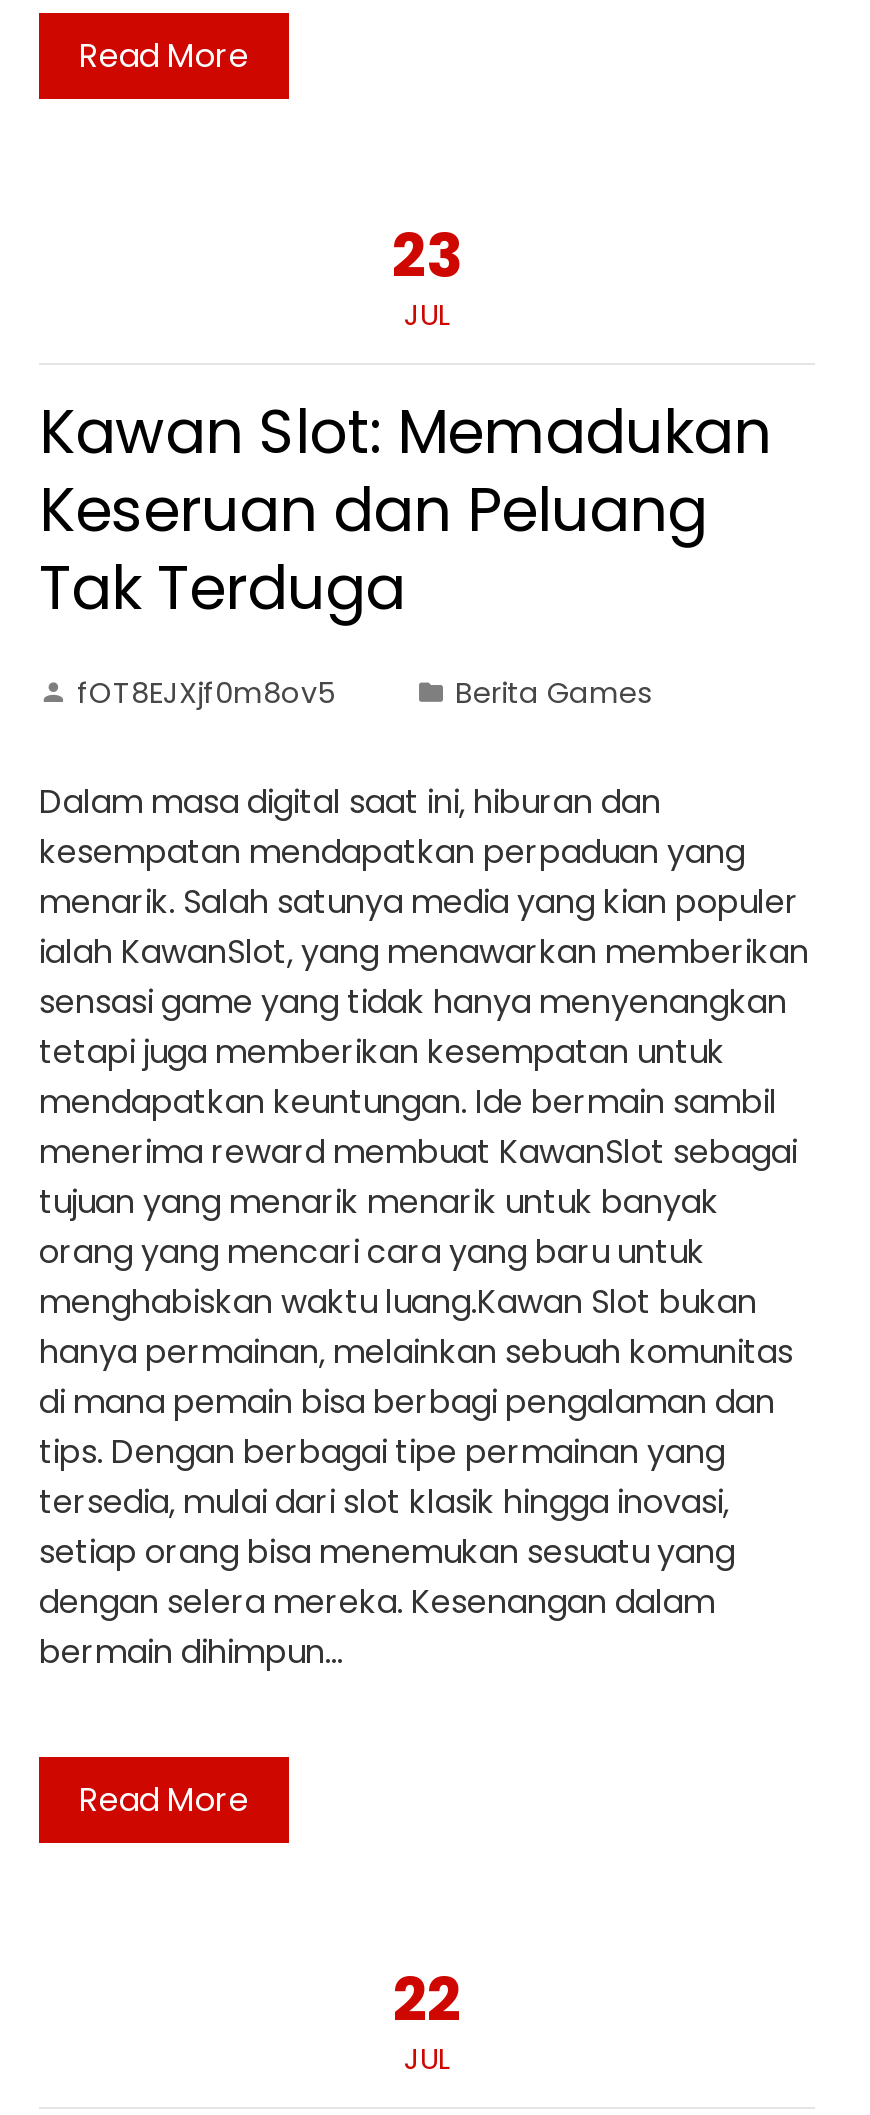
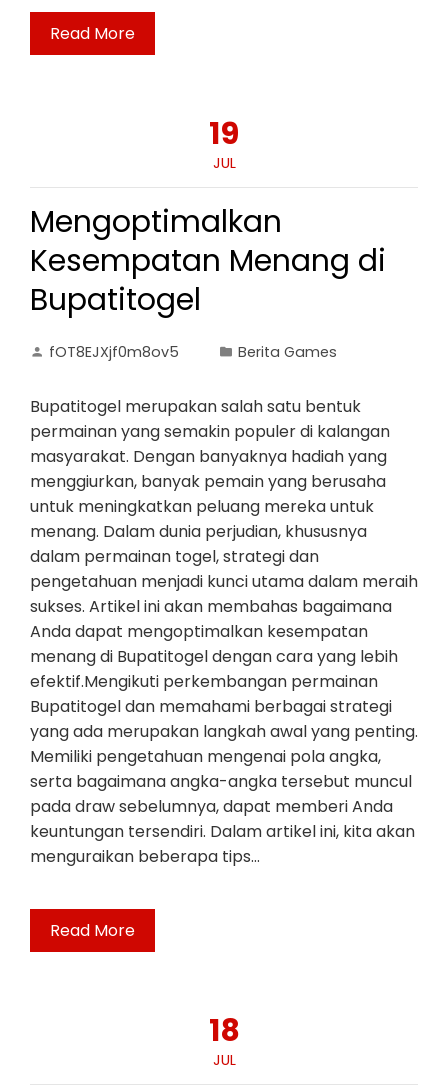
- 23
+ 19

- Kawan Slot: Memadukan
- Keseruan dan Peluang
- Tak Terduga
+ Mengoptimalkan
+ Kesempatan Menang di
+ Bupatitogel

- Dalam masa digital saat ini, hiburan dan
- kesempatan mendapatkan perpaduan yang
- menarik. Salah satunya media yang kian populer
- ialah KawanSlot, yang menawarkan memberikan
- sensasi game yang tidak hanya menyenangkan
- tetapi juga memberikan kesempatan untuk
- mendapatkan keuntungan. Ide bermain sambil
- menerima reward membuat KawanSlot sebagai
- tujuan yang menarik menarik untuk banyak
- orang yang mencari cara yang baru untuk
- menghabiskan waktu luang.Kawan Slot bukan
- hanya permainan, melainkan sebuah komunitas
- di mana pemain bisa berbagi pengalaman dan
- tips. Dengan berbagai tipe permainan yang
- tersedia, mulai dari slot klasik hingga inovasi,
- setiap orang bisa menemukan sesuatu yang
- dengan selera mereka. Kesenangan dalam
- bermain dihimpun…
+ Bupatitogel merupakan salah satu bentuk
+ permainan yang semakin populer di kalangan
+ masyarakat. Dengan banyaknya hadiah yang
+ menggiurkan, banyak pemain yang berusaha
+ untuk meningkatkan peluang mereka untuk
+ menang. Dalam dunia perjudian, khususnya
+ dalam permainan togel, strategi dan
+ pengetahuan menjadi kunci utama dalam meraih
+ sukses. Artikel ini akan membahas bagaimana
+ Anda dapat mengoptimalkan kesempatan
+ menang di Bupatitogel dengan cara yang lebih
+ efektif.Mengikuti perkembangan permainan
+ Bupatitogel dan memahami berbagai strategi
+ yang ada merupakan langkah awal yang penting.
+ Memiliki pengetahuan mengenai pola angka,
+ serta bagaimana angka-angka tersebut muncul
+ pada draw sebelumnya, dapat memberi Anda
+ keuntungan tersendiri. Dalam artikel ini, kita akan
+ menguraikan beberapa tips…

- 22
+ 18
